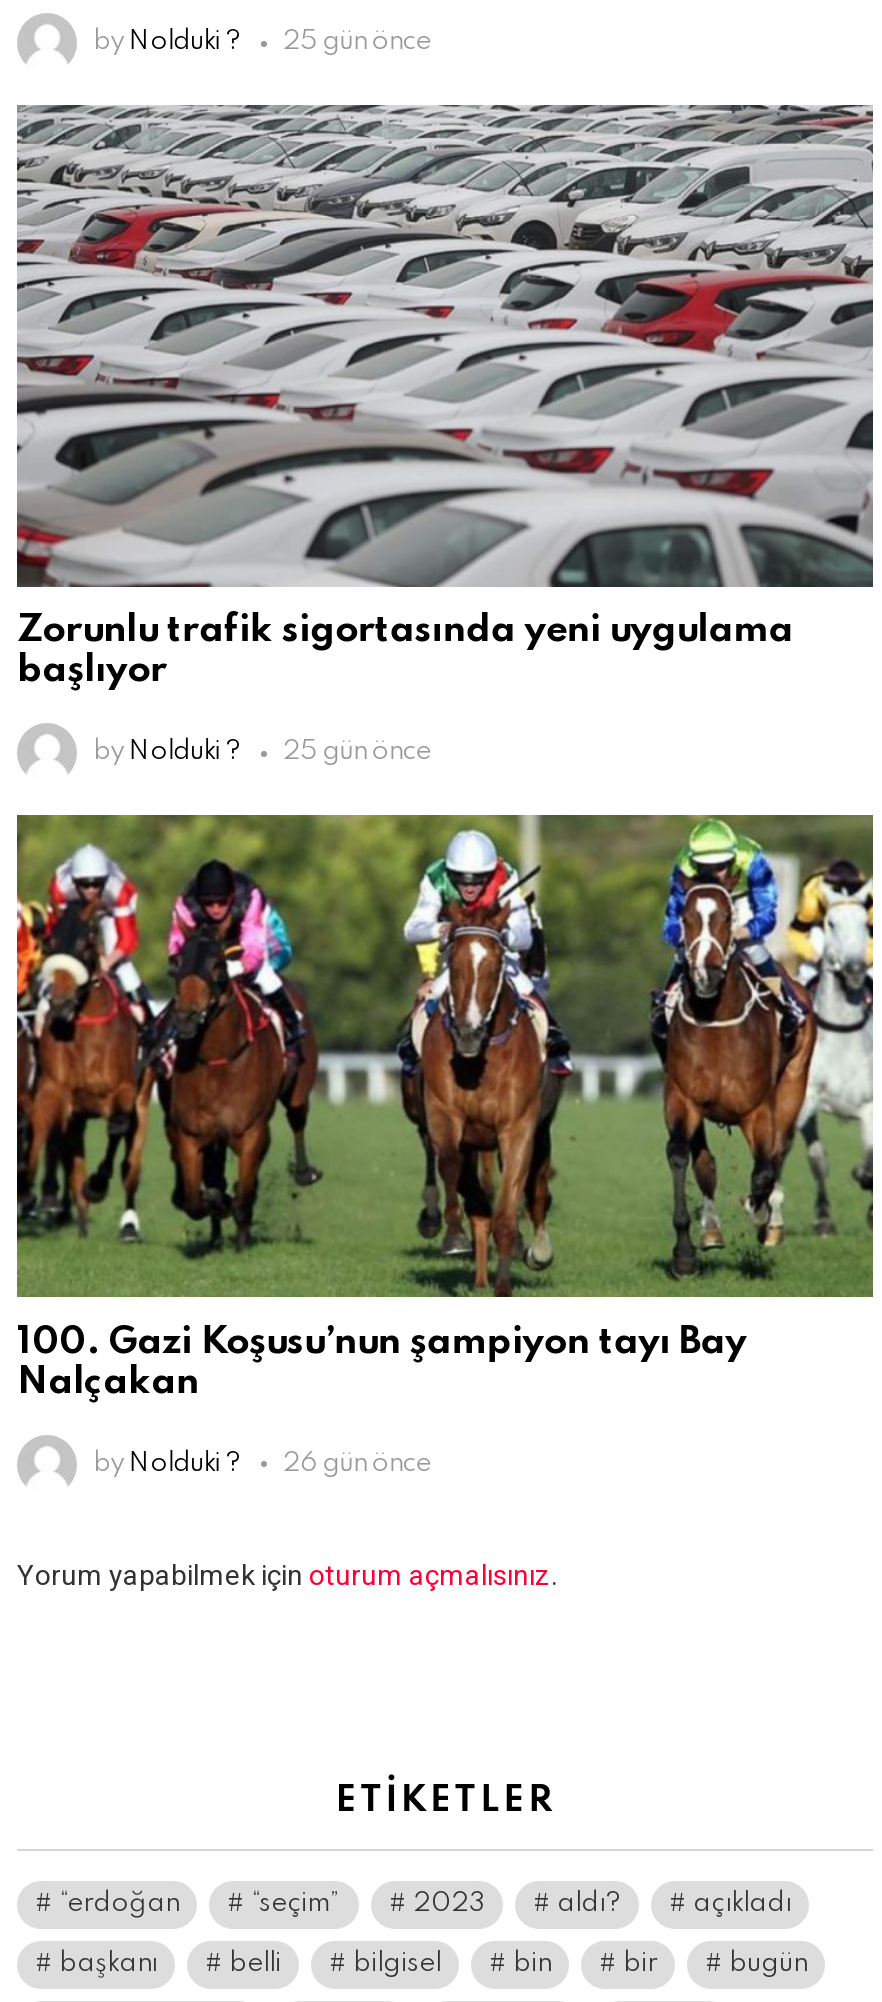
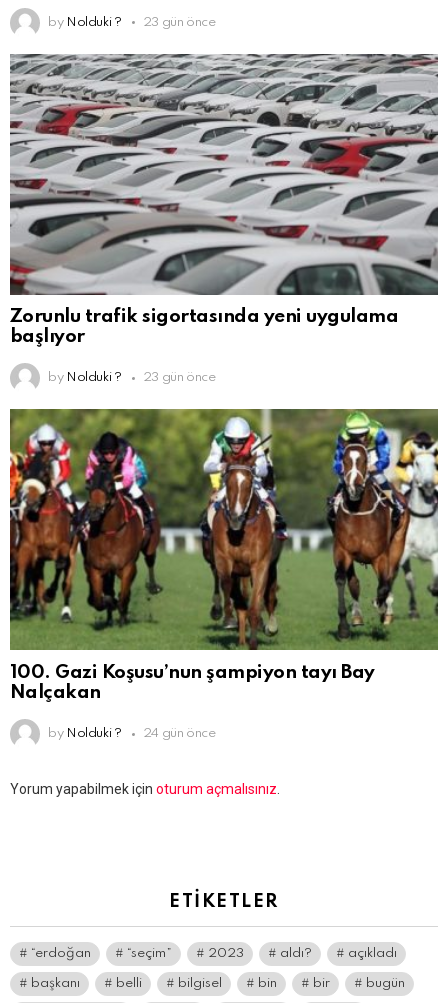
- by Nolduki ? 25 gün önce
+ by Nolduki ? 23 gün önce

- by Nolduki ? 25 gün önce
+ by Nolduki ? 23 gün önce

- by Nolduki ? 26 gün önce
+ by Nolduki ? 24 gün önce
